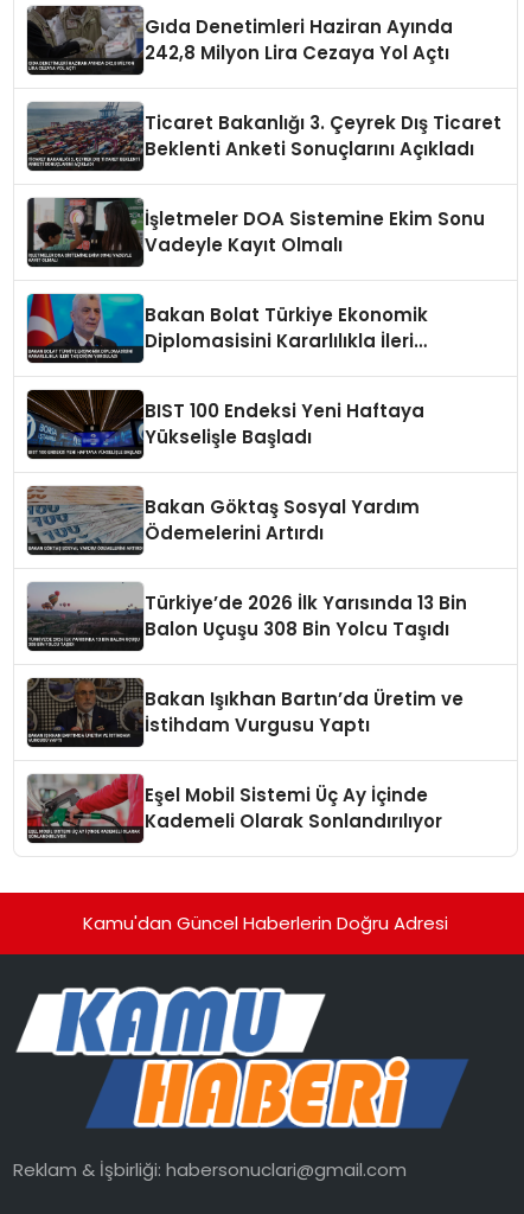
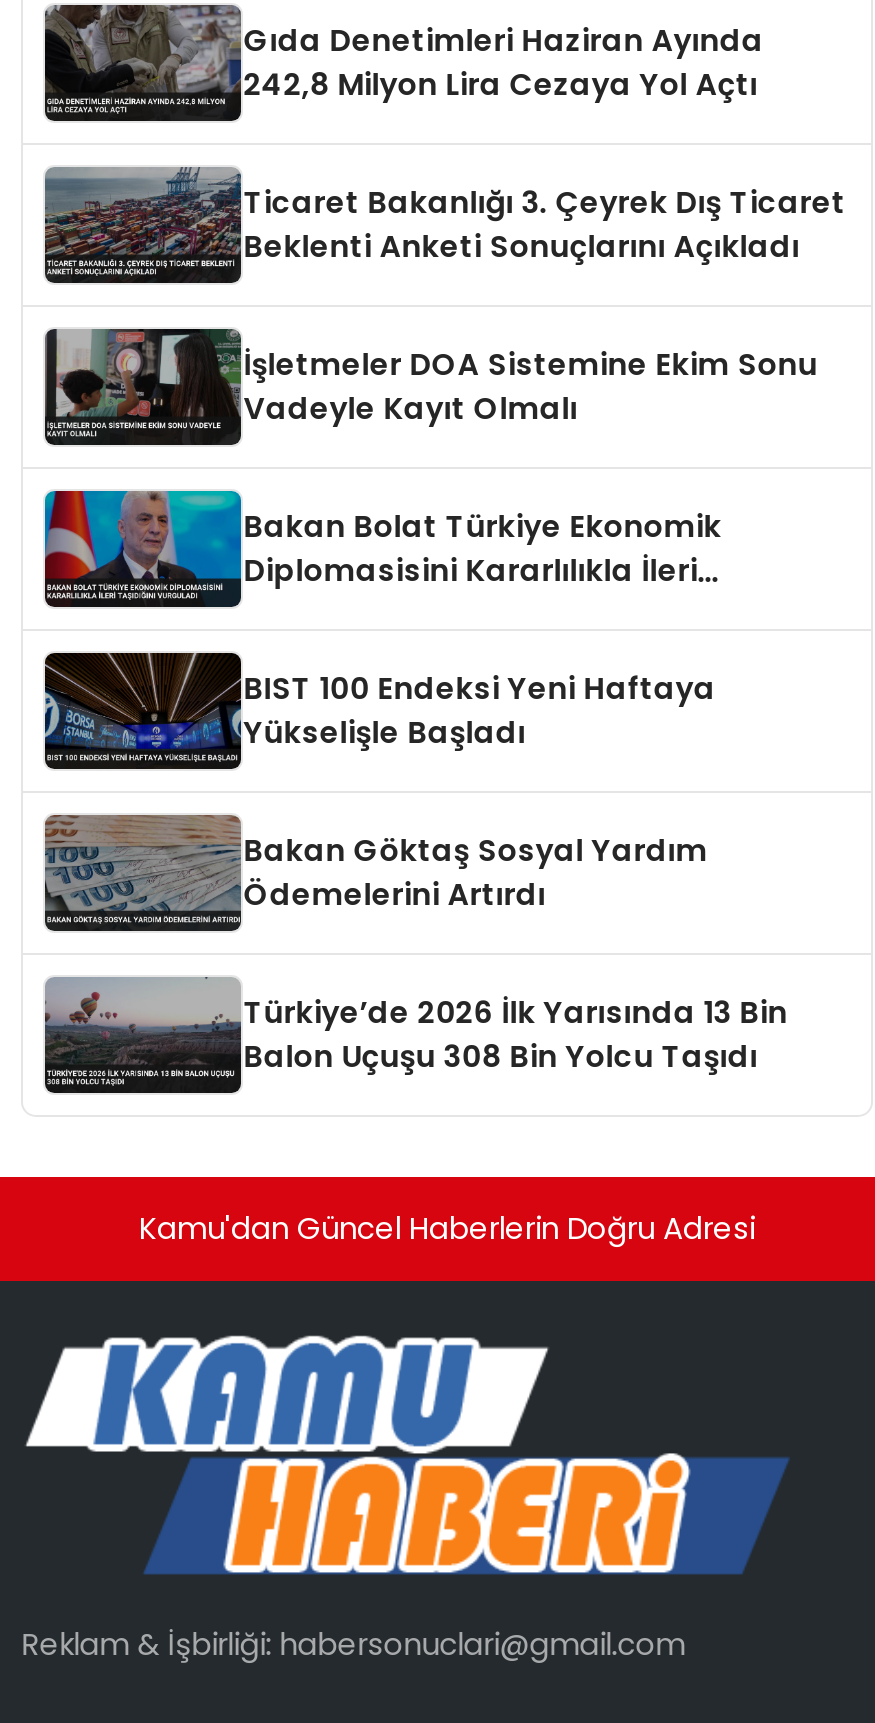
- [image]
- Bakan Işıkhan Bartın’da Üretim ve
- İstihdam Vurgusu Yaptı
- Eşel Mobil Sistemi Üç Ay İçinde
- Kademeli Olarak Sonlandırılıyor

- [image]
